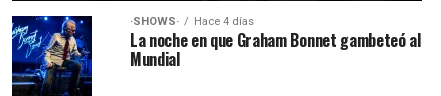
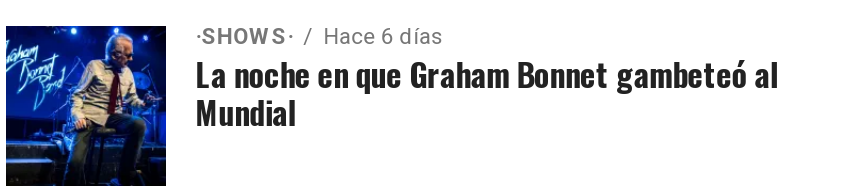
- ·SHOWS· Hace 4 días
+ ·SHOWS· Hace 6 días
